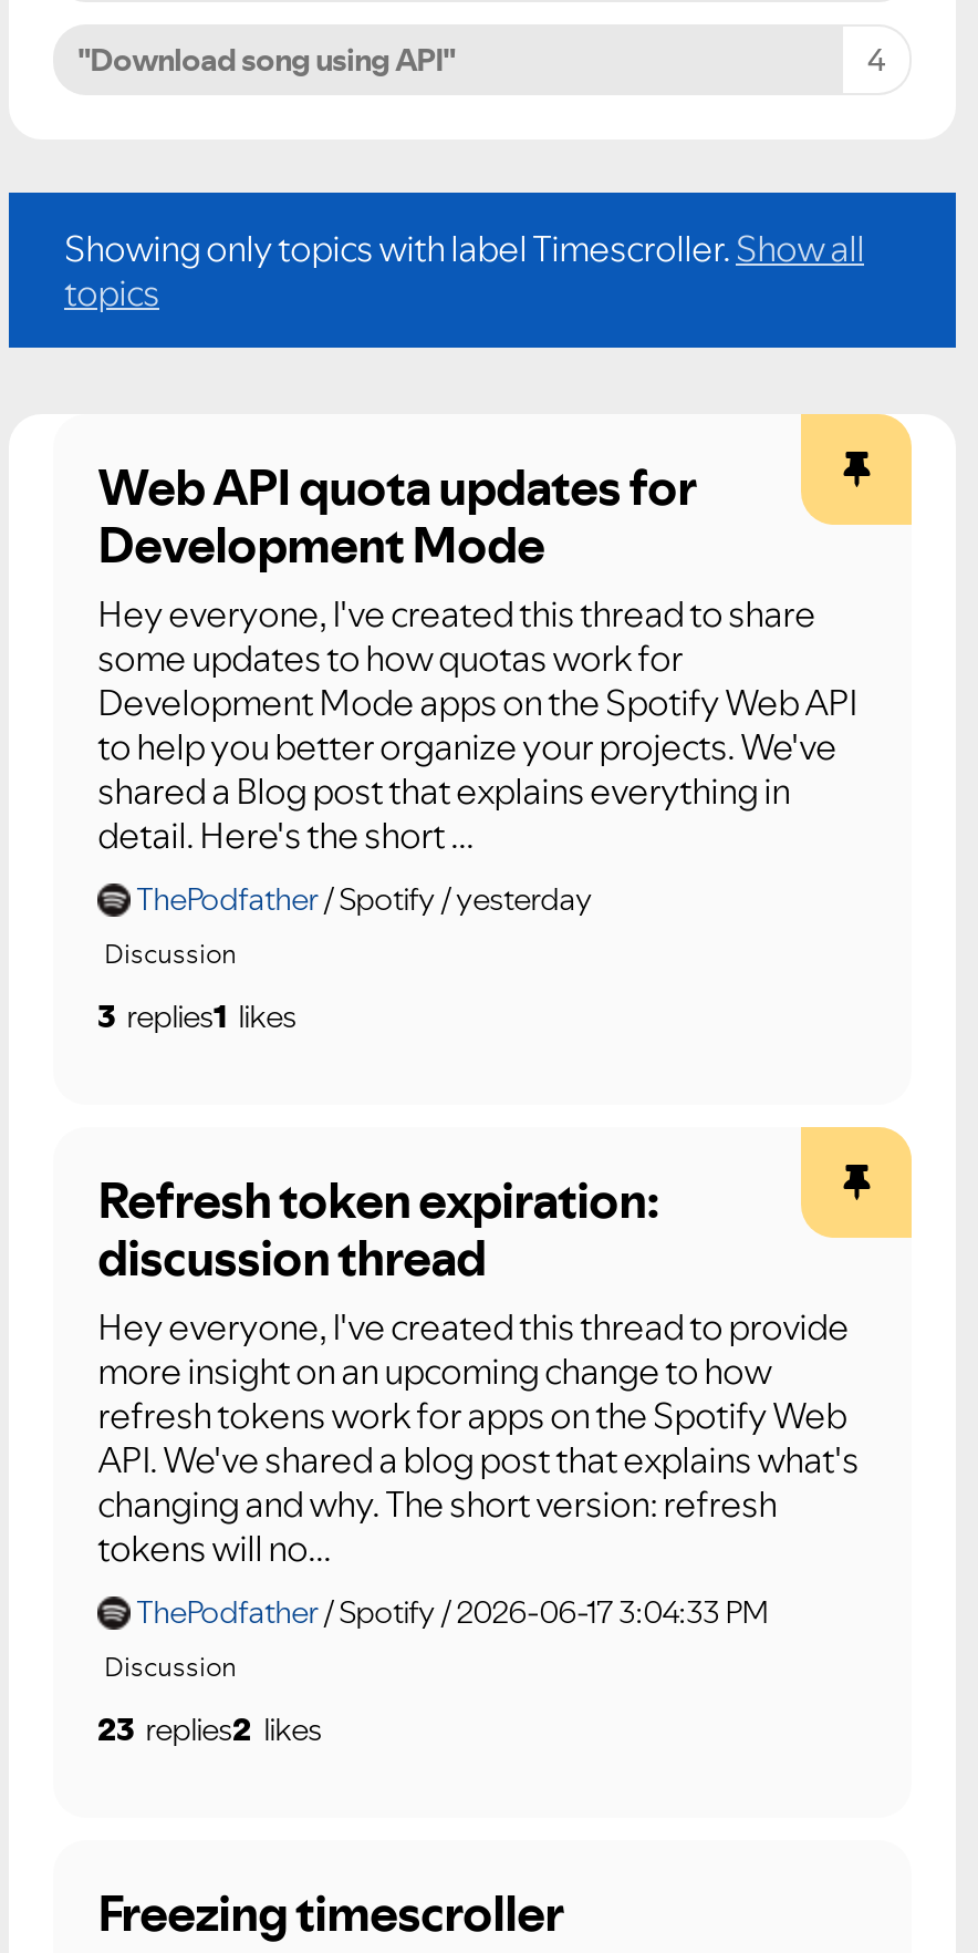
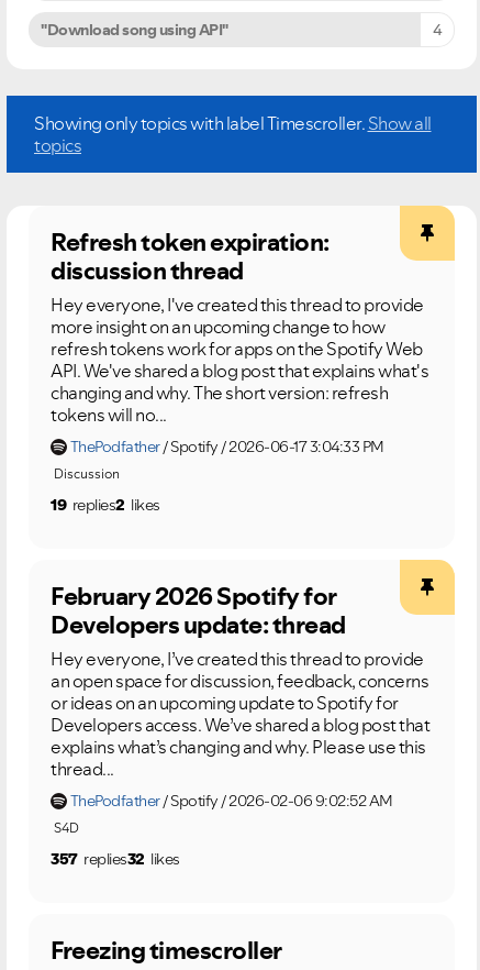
- Web API quota updates for
- Development Mode
- Hey everyone, I've created this thread to share
- some updates to how quotas work for
- Development Mode apps on the Spotify Web API
- to help you better organize your projects. We've
- shared a Blog post that explains everything in
- detail. Here's the short ...
- ThePodfather Spotify yesterday
- Discussion
- 3 replies1 likes

moved up: Refresh token expiration: | discussion thread | Hey everyone, I've created this thread to provide | ... | ThePodfather Spotify 2026-06-17 3:04:33 PM | Discussion

- 23 replies2 likes
+ 19 replies2 likes
+ February 2026 Spotify for
+ Developers update: thread
+ Hey everyone, I’ve created this thread to provide
+ an open space for discussion, feedback, concerns
+ or ideas on an upcoming update to Spotify for
+ Developers access. We’ve shared a blog post that
+ explains what’s changing and why. Please use this
+ thread...
+ ThePodfather Spotify 2026-02-06 9:02:52 AM
+ S4D
+ 357 replies32 likes
